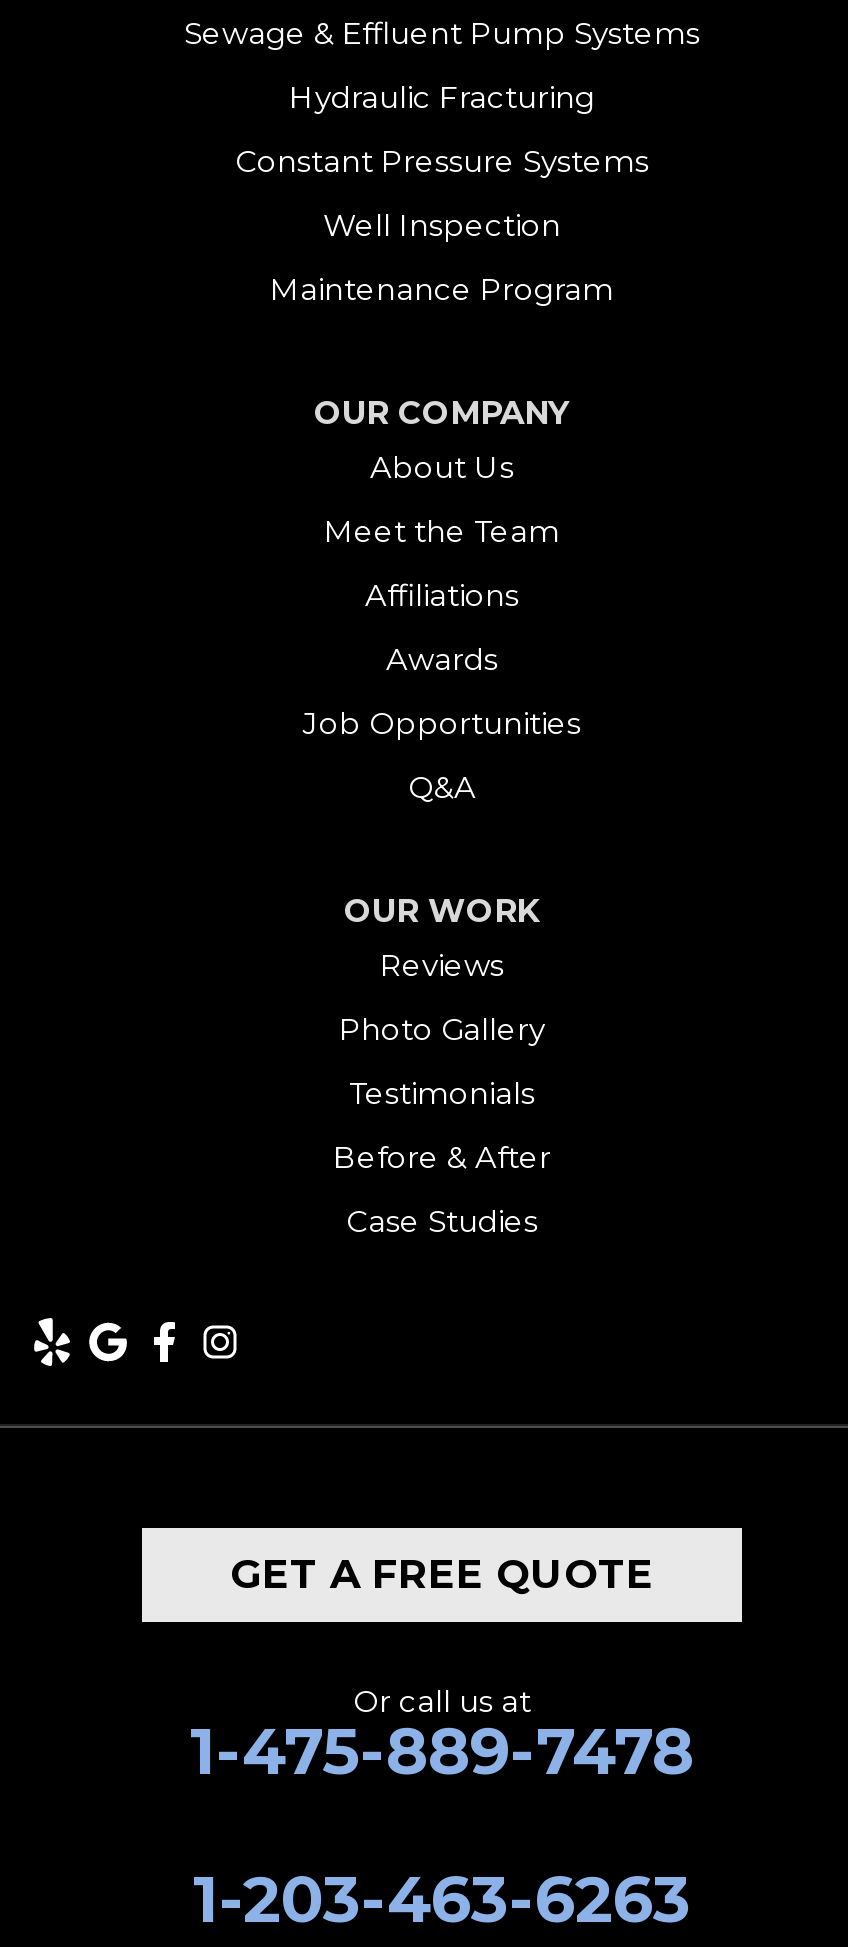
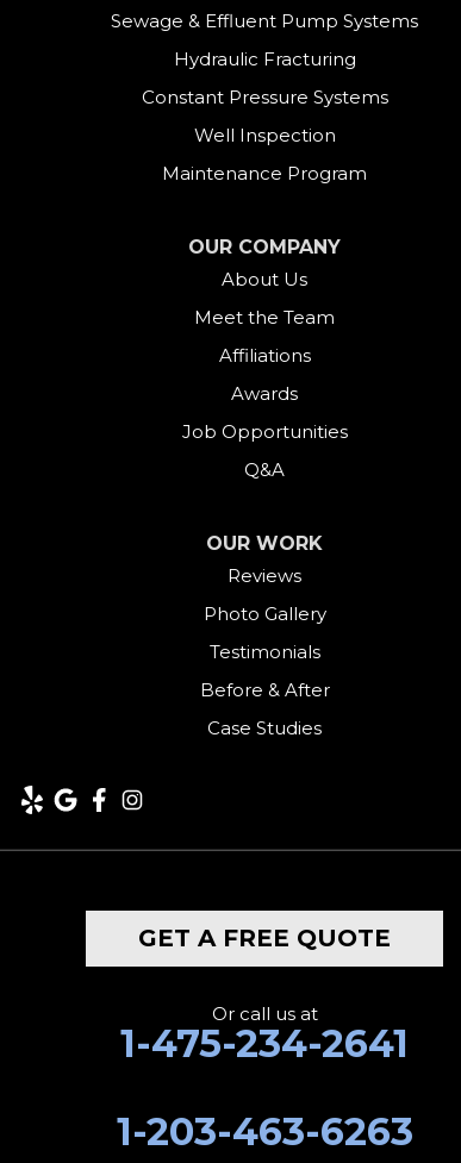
- 1-475-889-7478
+ 1-475-234-2641
